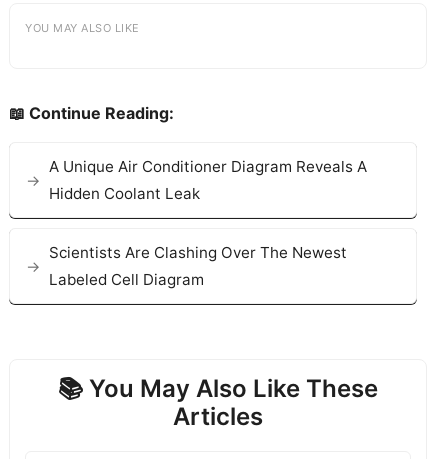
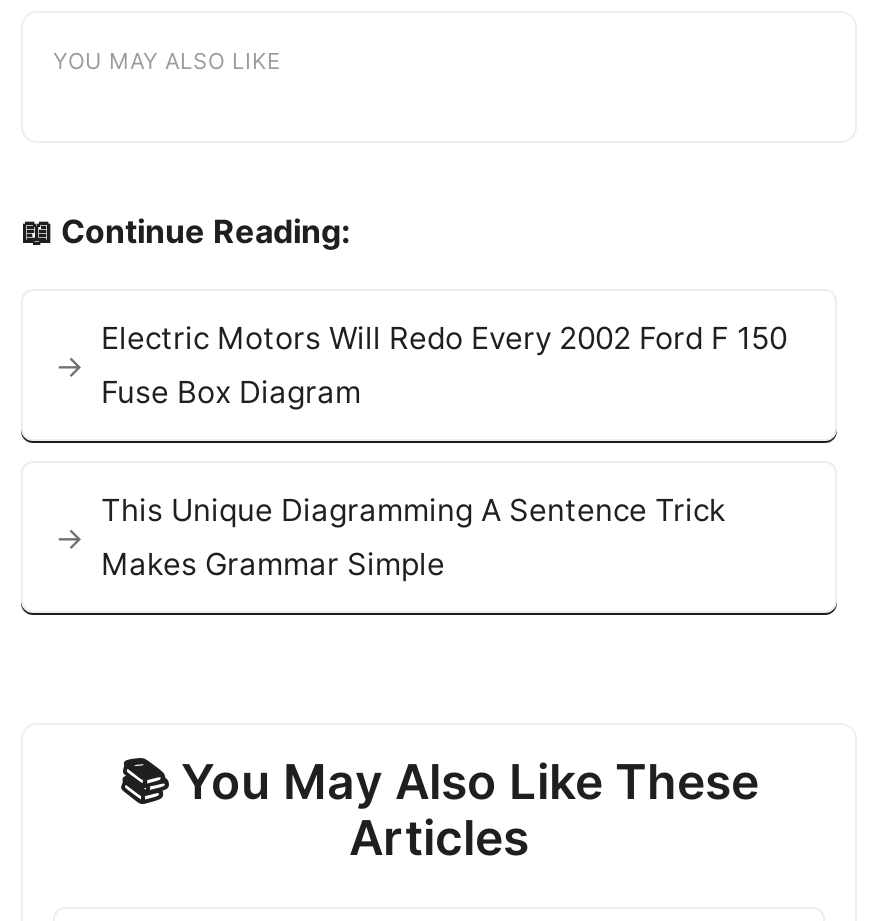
- A Unique Air Conditioner Diagram Reveals A
- Hidden Coolant Leak
+ Electric Motors Will Redo Every 2002 Ford F 150
+ Fuse Box Diagram

- Scientists Are Clashing Over The Newest
- Labeled Cell Diagram
+ This Unique Diagramming A Sentence Trick
+ Makes Grammar Simple
